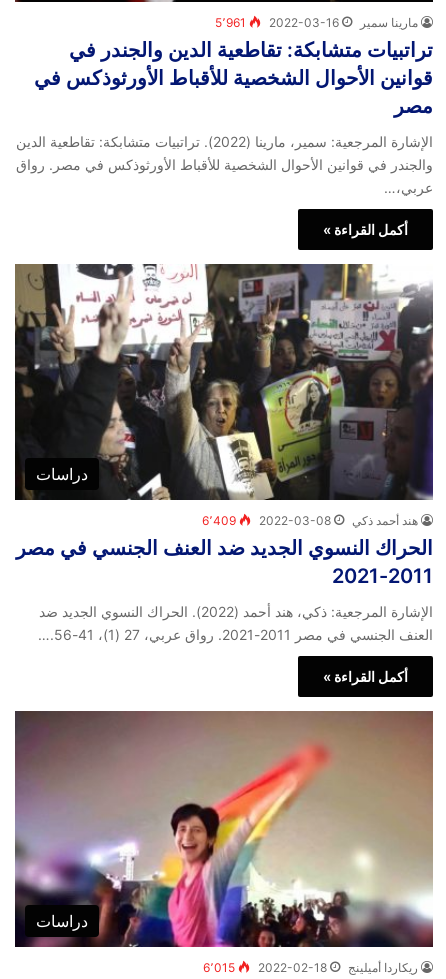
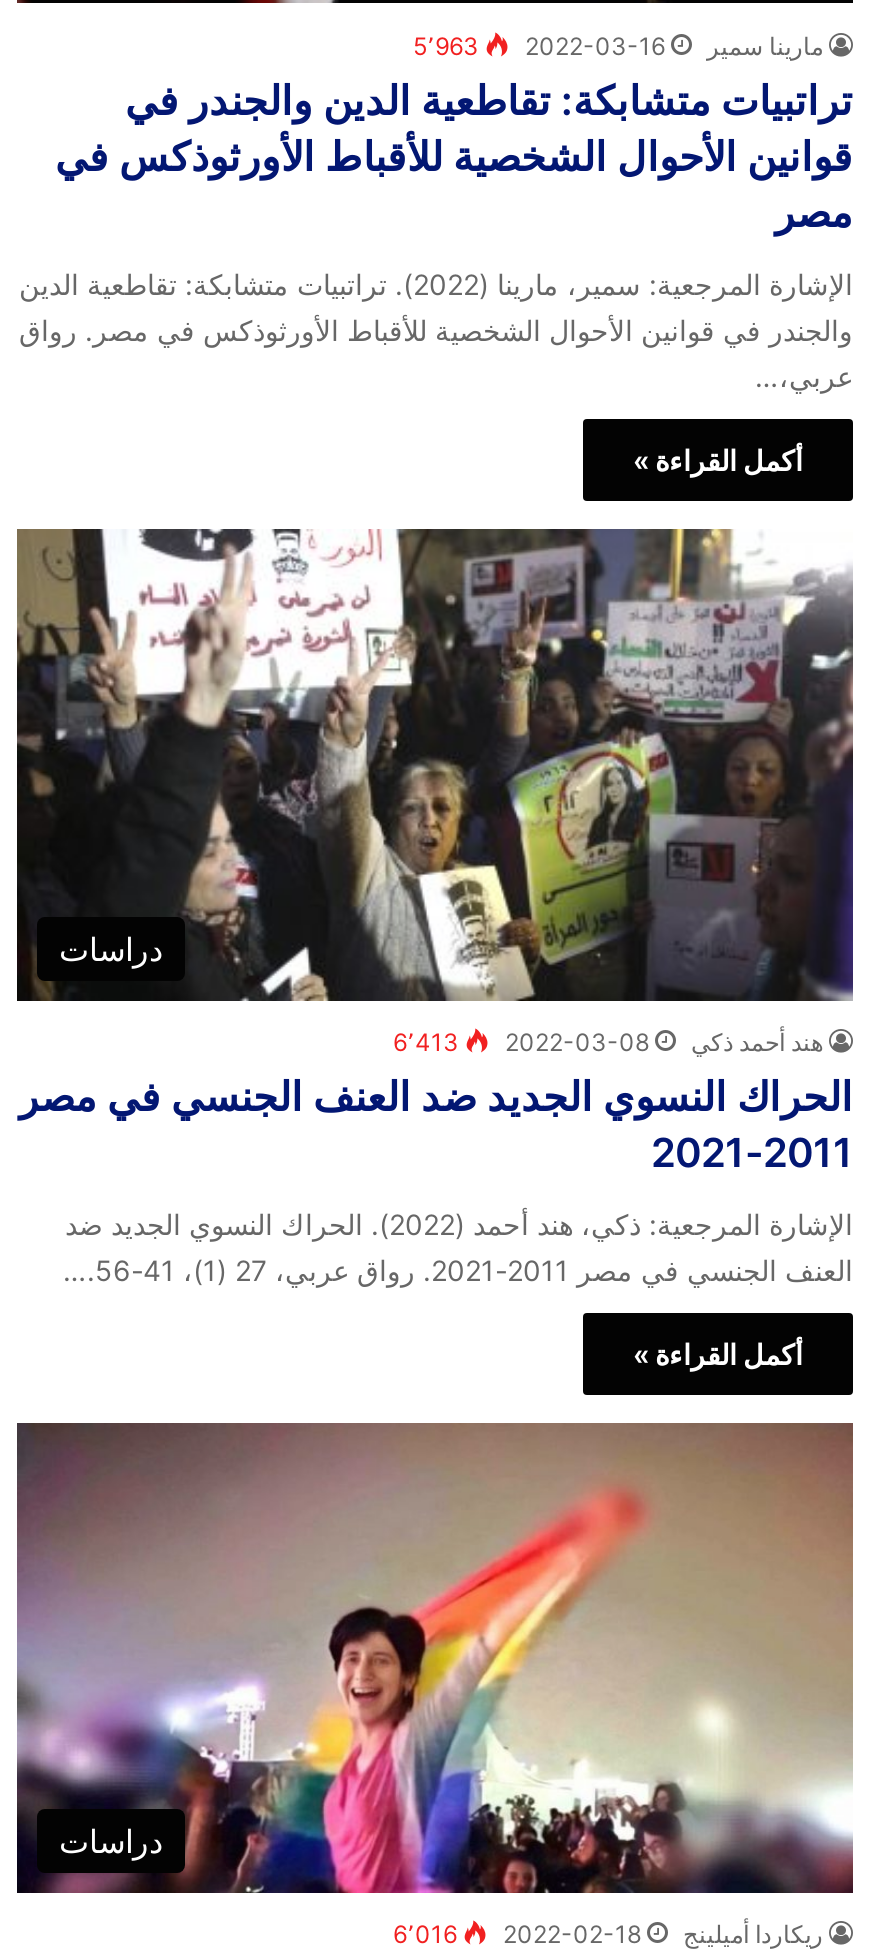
- مارينا سمير 2022-03-16 5٬961
+ مارينا سمير 2022-03-16 5٬963

- هند أحمد ذكي 2022-03-08 6٬409
+ هند أحمد ذكي 2022-03-08 6٬413

- ريكاردا أميلينج 2022-02-18 6٬015
+ ريكاردا أميلينج 2022-02-18 6٬016
